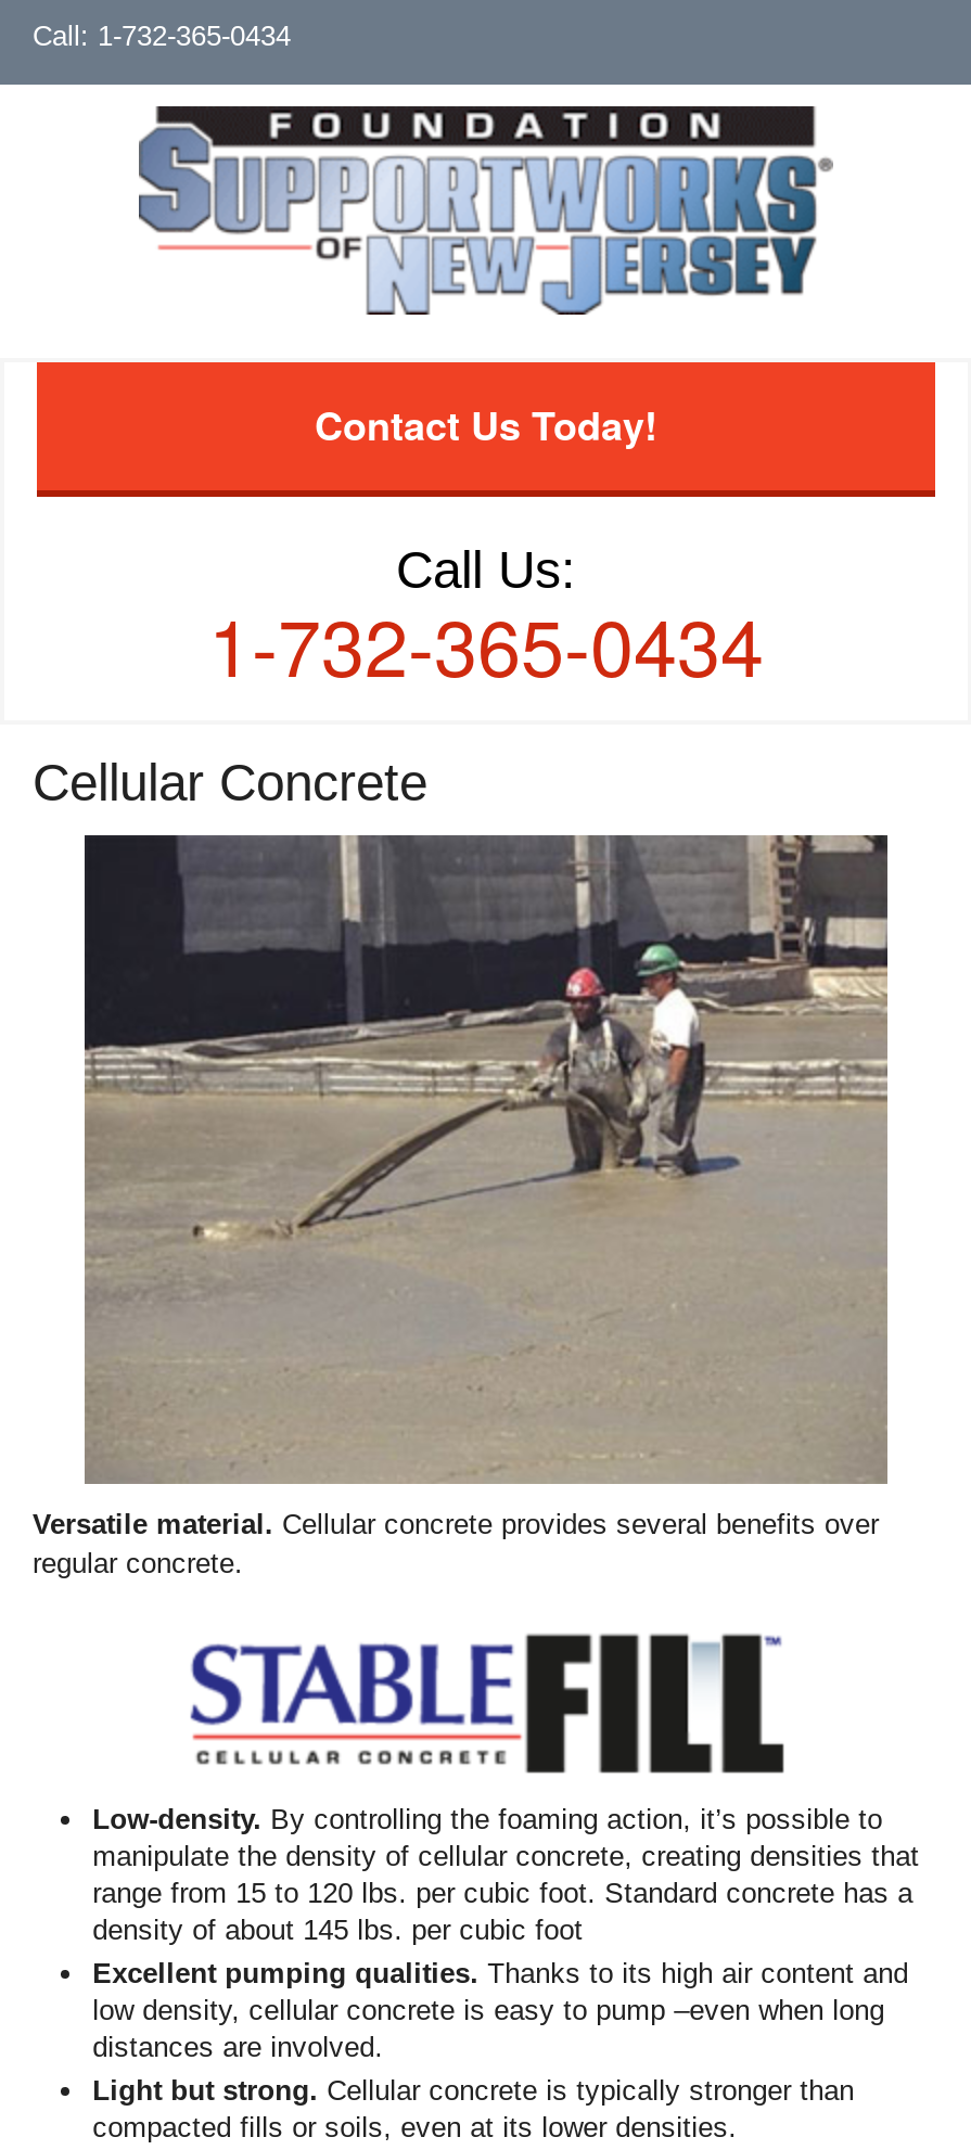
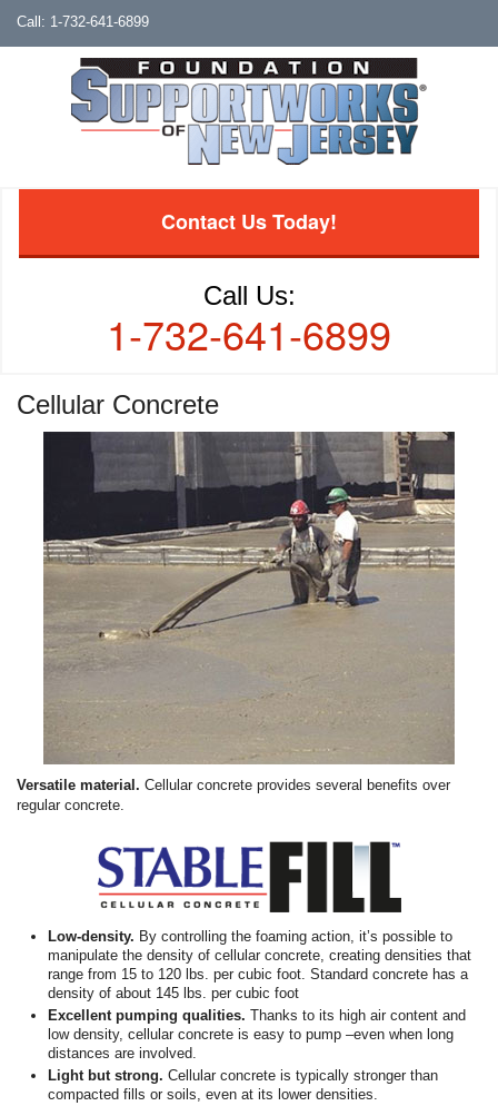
- 1-732-365-0434
+ 1-732-641-6899

- 1-732-365-0434
+ 1-732-641-6899
